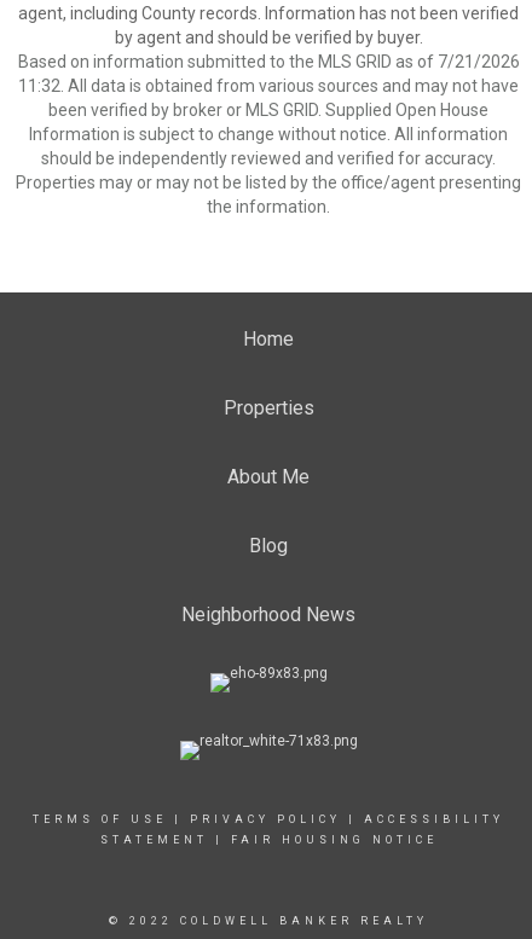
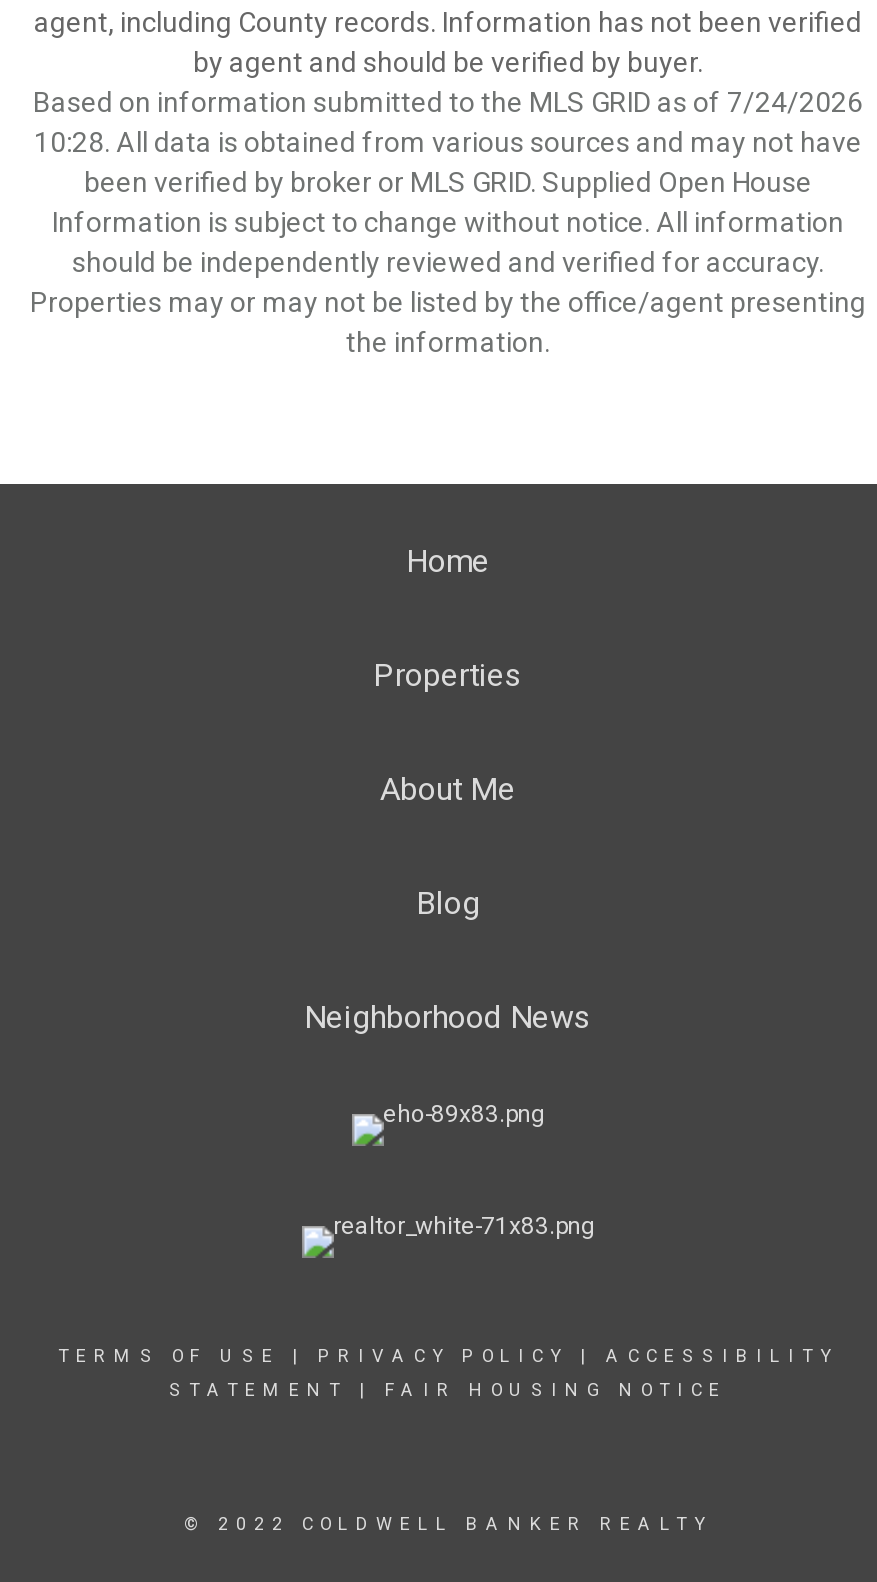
- Based on information submitted to the MLS GRID as of 7/21/2026
+ Based on information submitted to the MLS GRID as of 7/24/2026

- 11:32. All data is obtained from various sources and may not have
+ 10:28. All data is obtained from various sources and may not have
